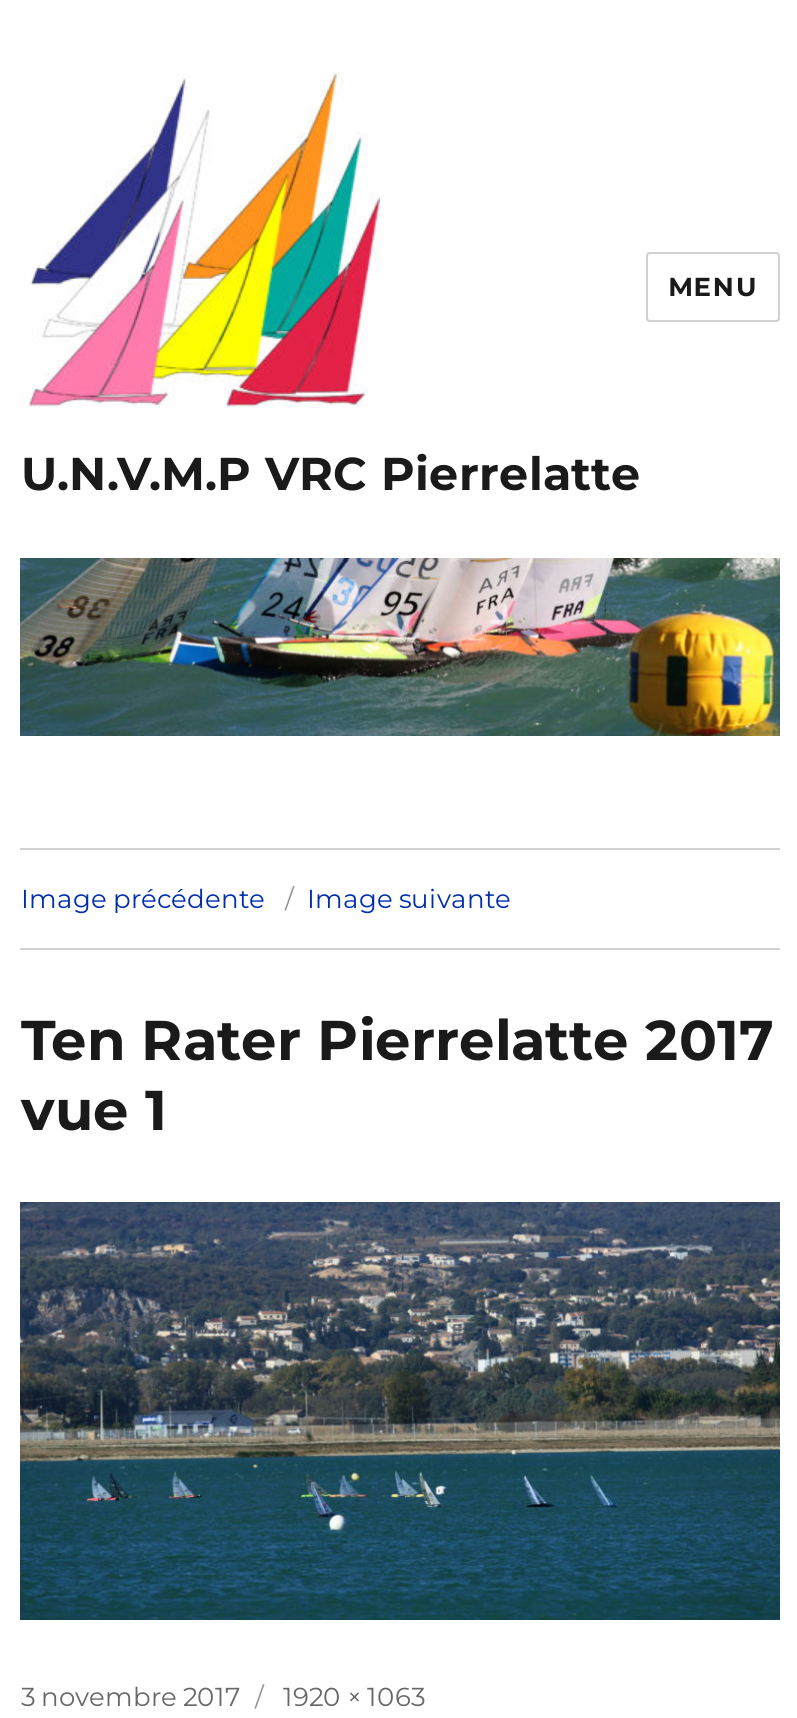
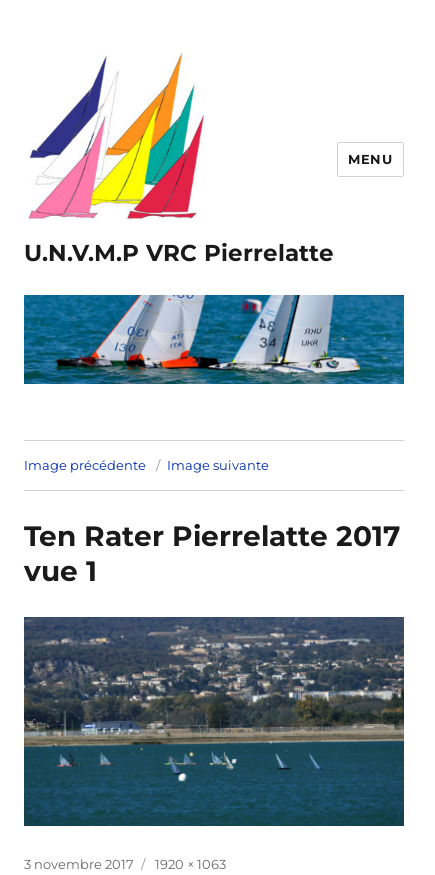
- [image]
+ [image]
